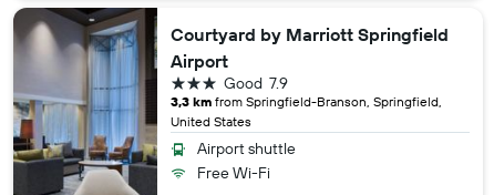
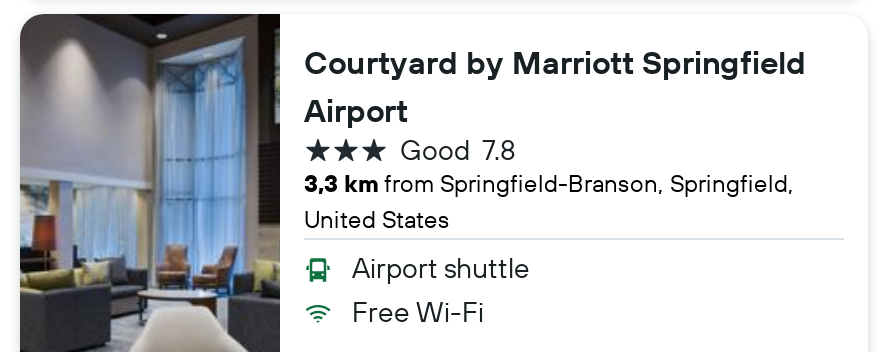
- 7.9
+ 7.8
